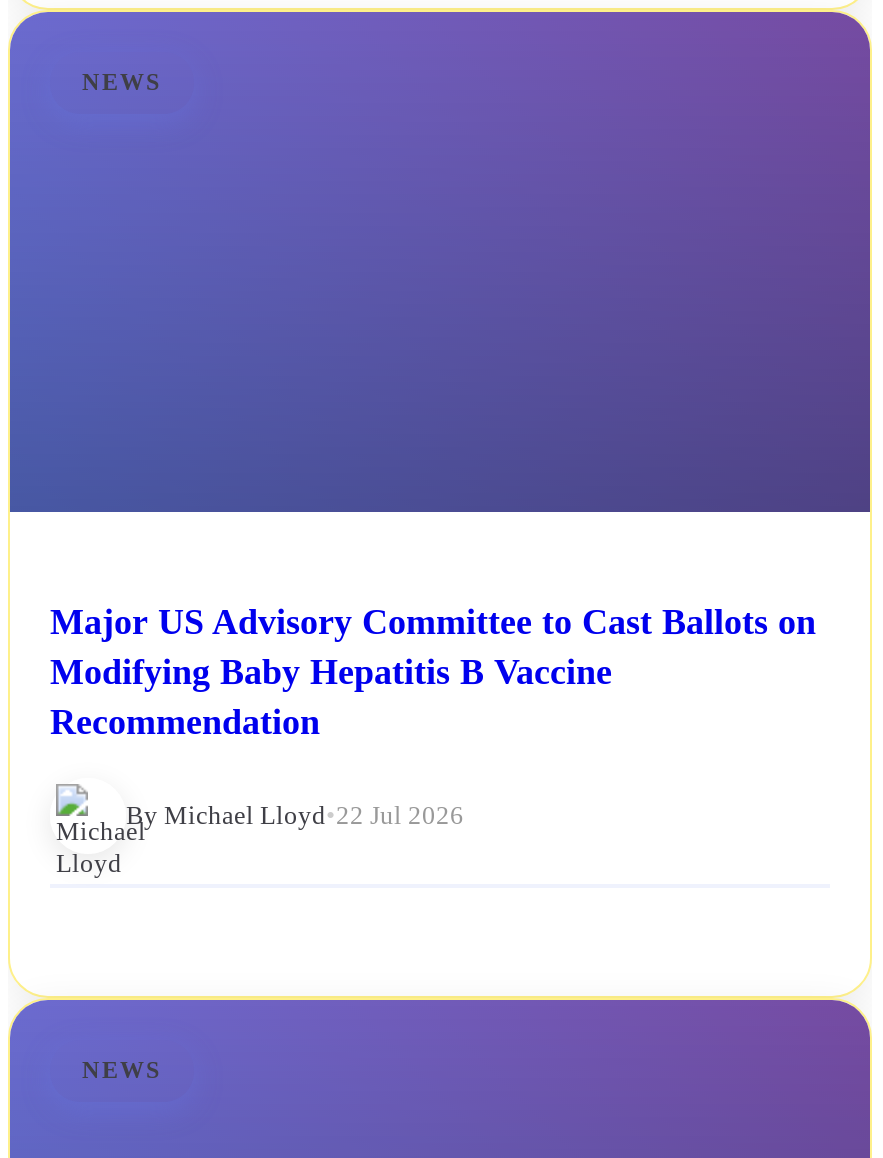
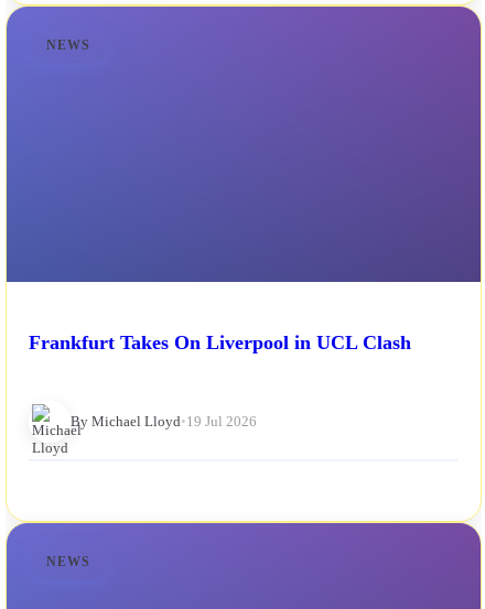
- Major US Advisory Committee to Cast Ballots on
- Modifying Baby Hepatitis B Vaccine
- Recommendation
+ Frankfurt Takes On Liverpool in UCL Clash

- By Michael Lloyd • 22 Jul 2026
+ By Michael Lloyd • 19 Jul 2026
